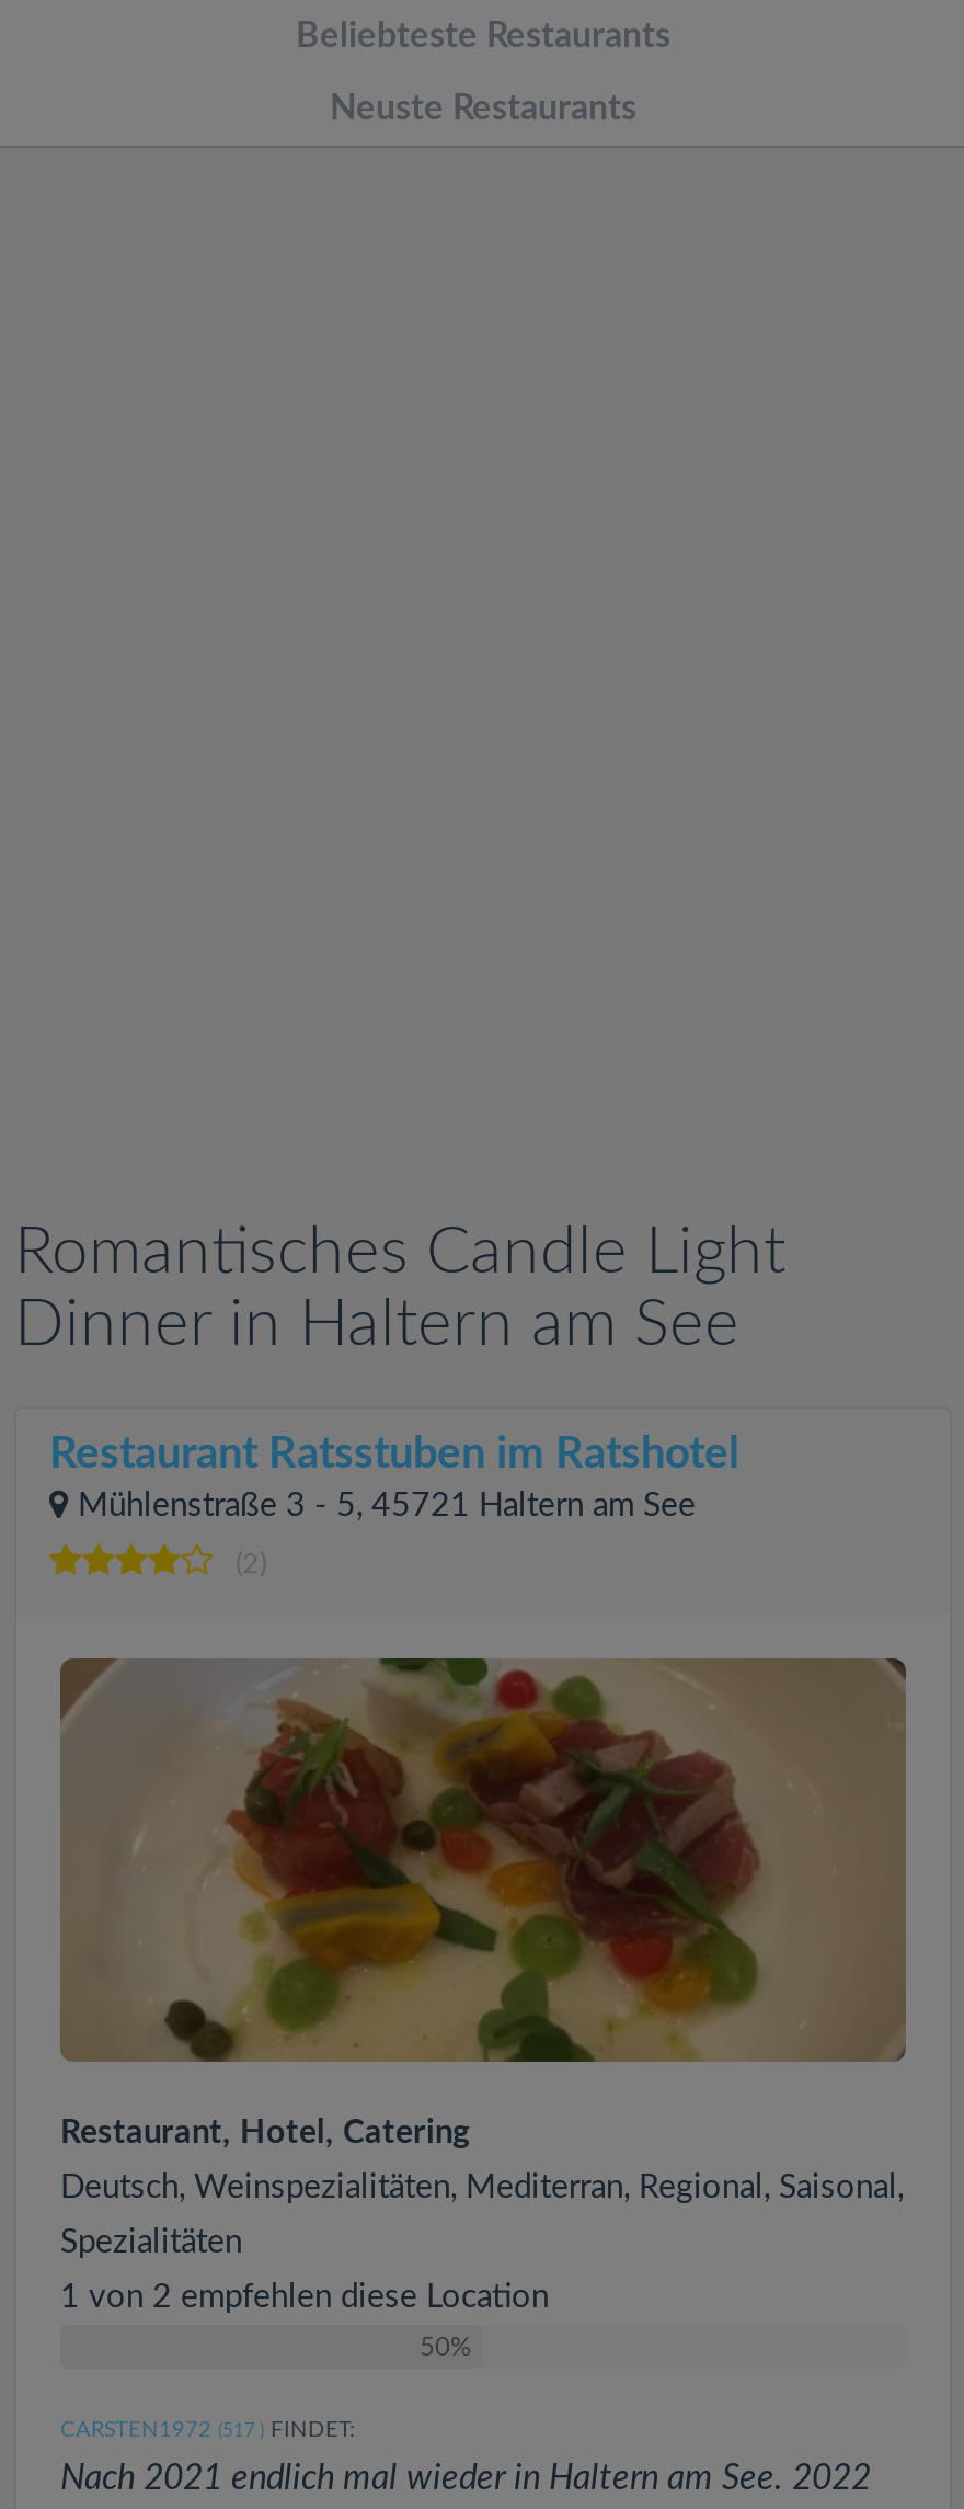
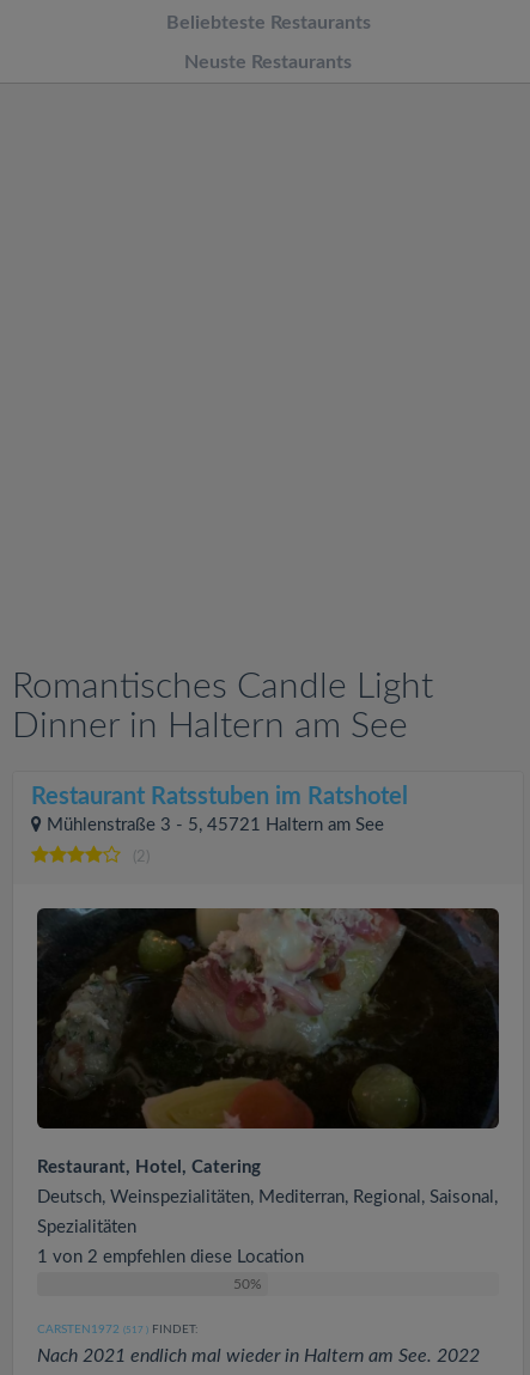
- [image]
+ [image]
